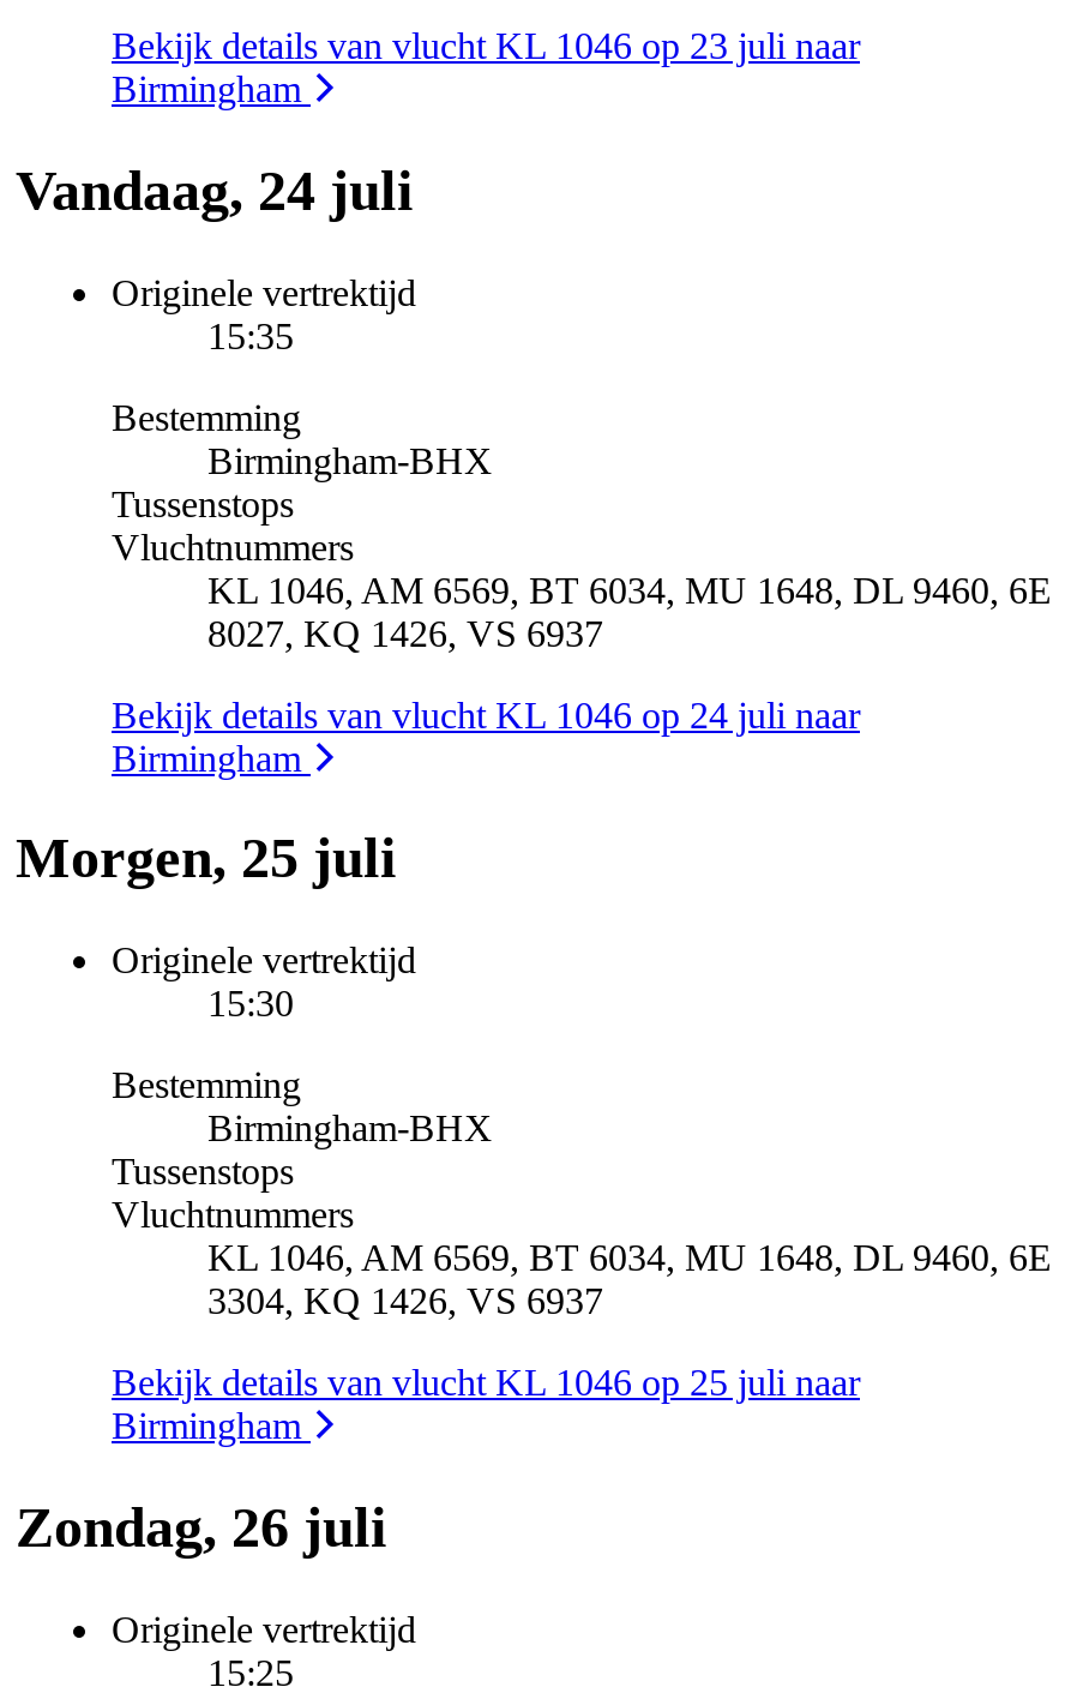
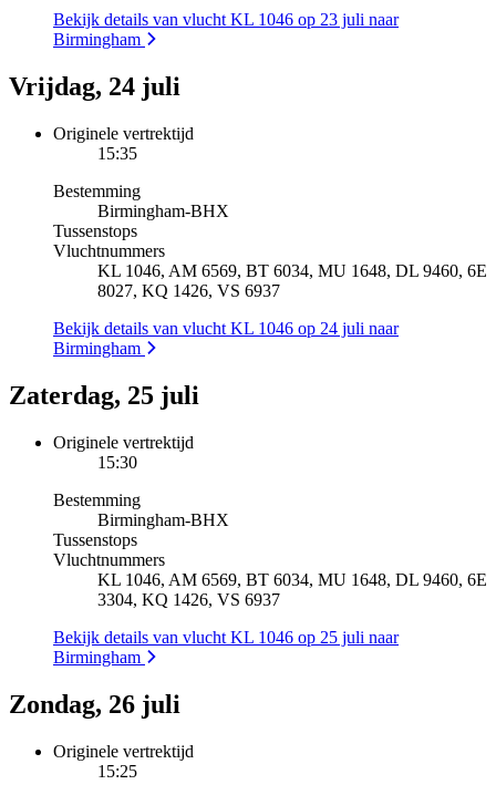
- Vandaag, 24 juli
+ Vrijdag, 24 juli

- Morgen, 25 juli
+ Zaterdag, 25 juli
